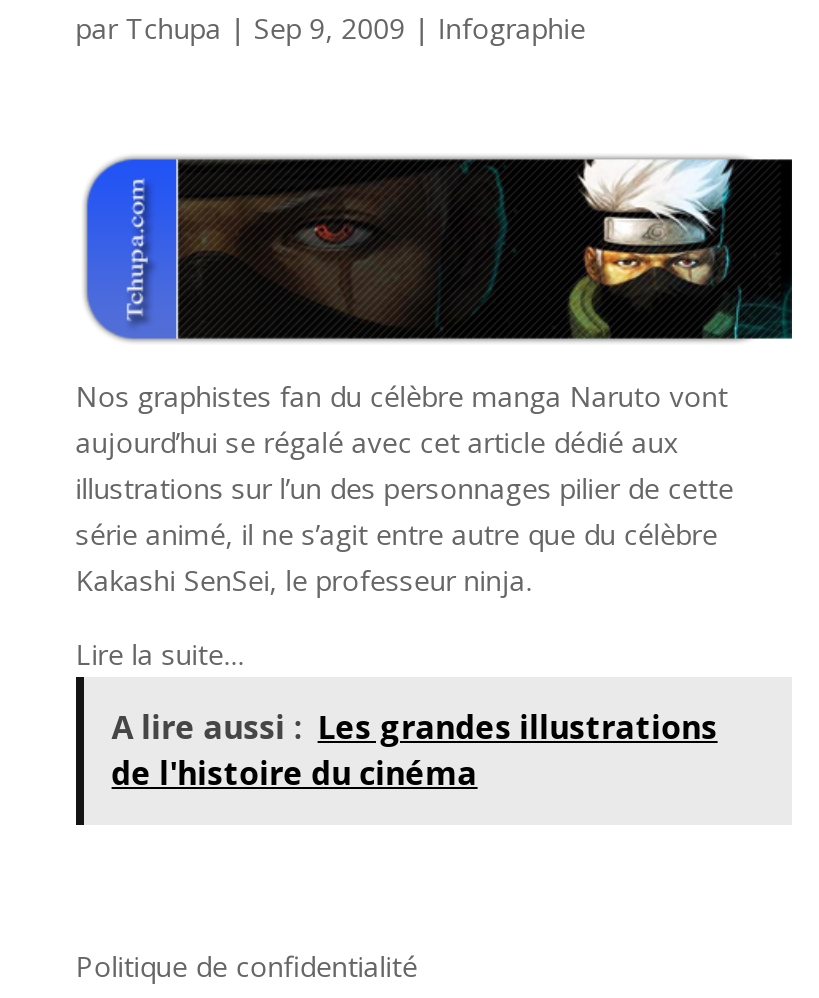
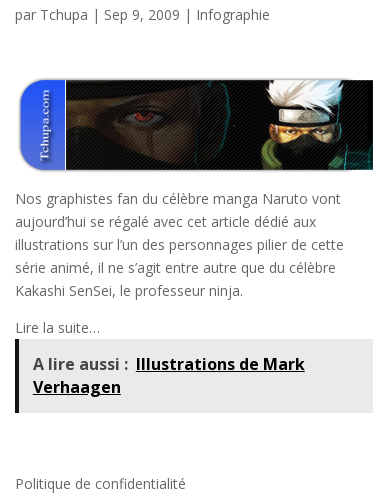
- A lire aussi : Les grandes illustrations
- de l'histoire du cinéma
+ A lire aussi : Illustrations de Mark
+ Verhaagen
